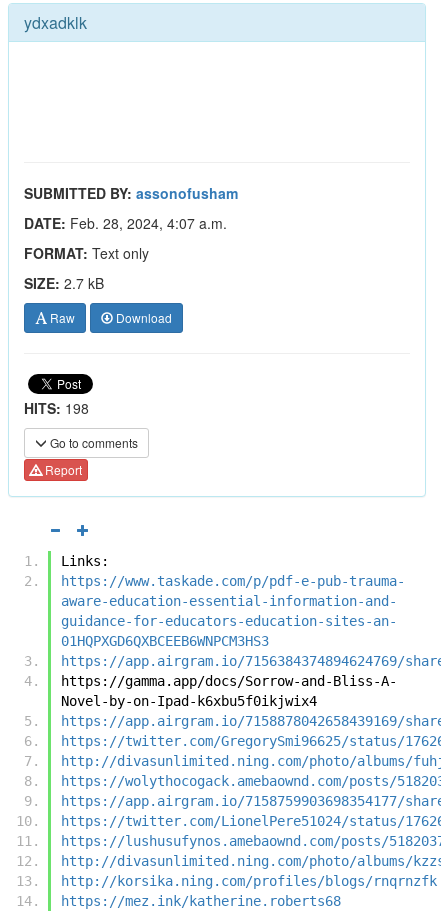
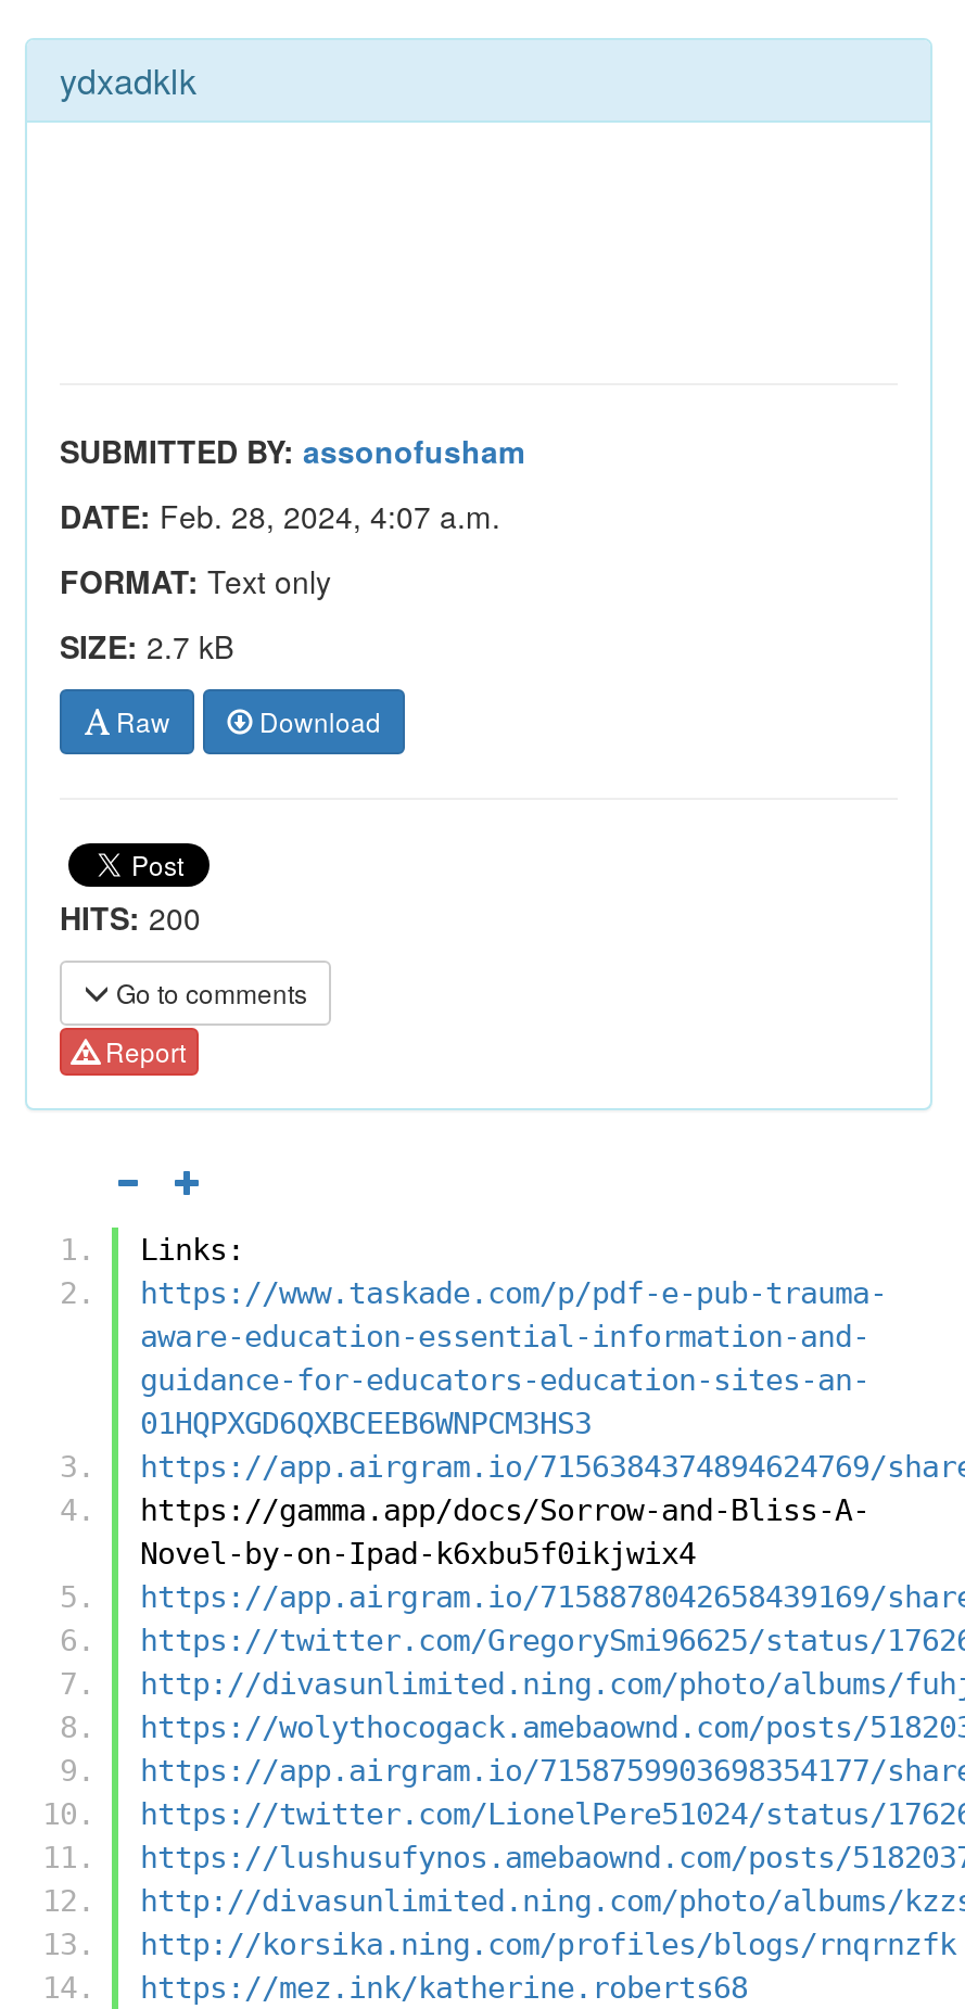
- HITS: 198
+ HITS: 200
